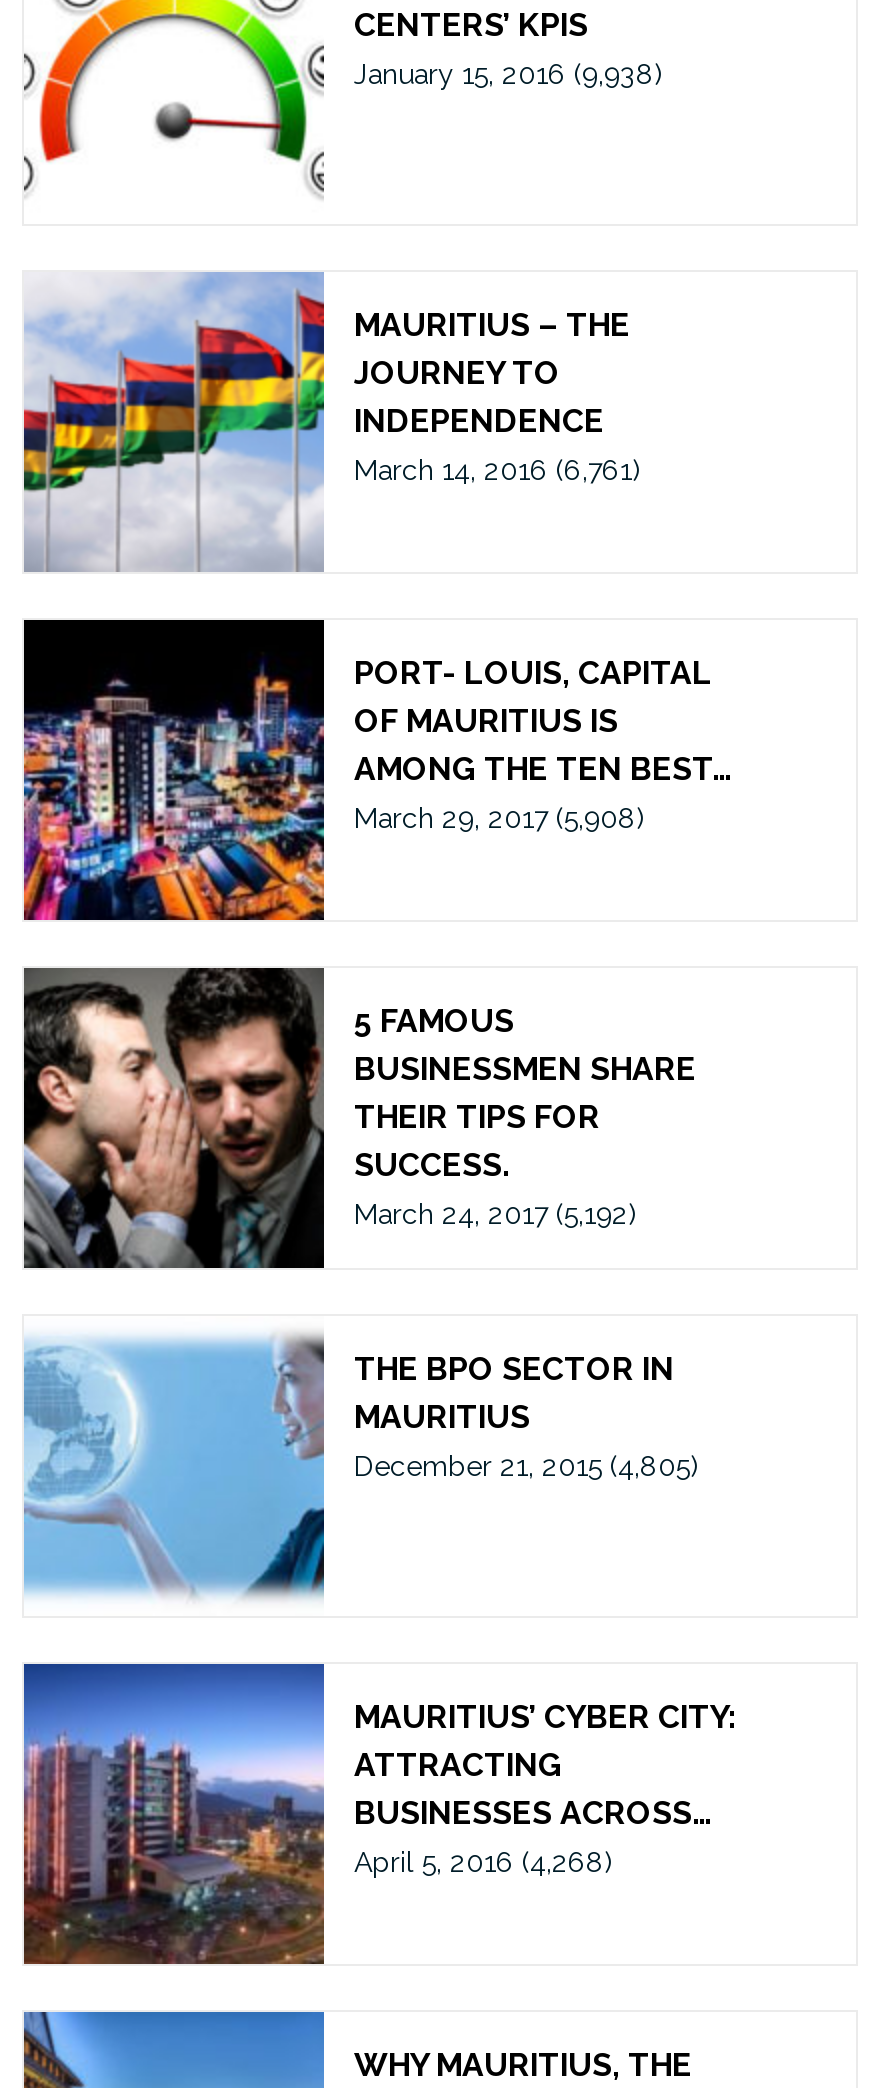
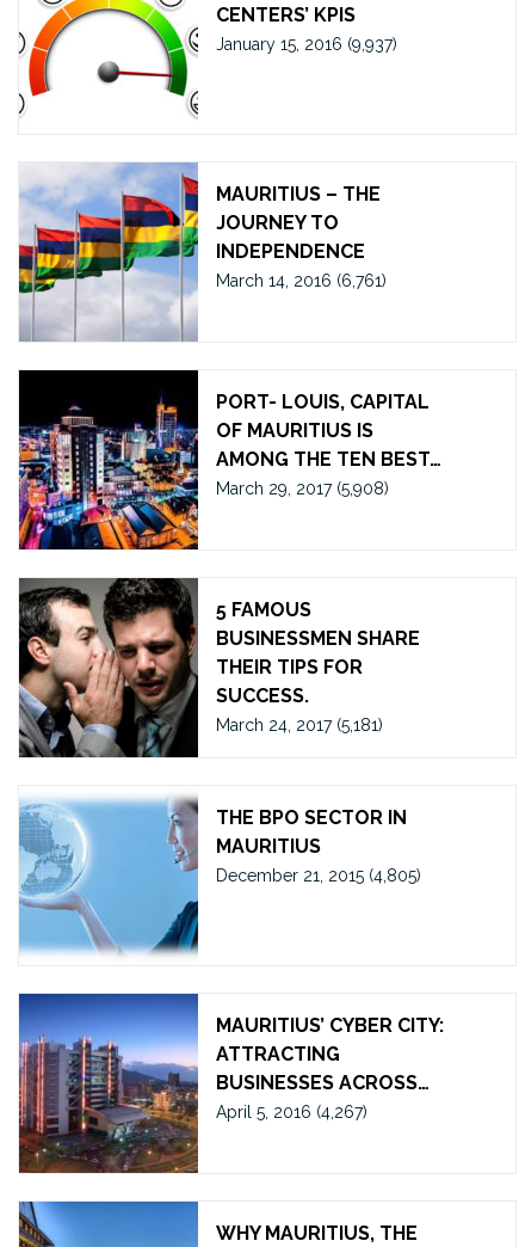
- January 15, 2016 (9,938)
+ January 15, 2016 (9,937)

- March 24, 2017 (5,192)
+ March 24, 2017 (5,181)

- April 5, 2016 (4,268)
+ April 5, 2016 (4,267)
